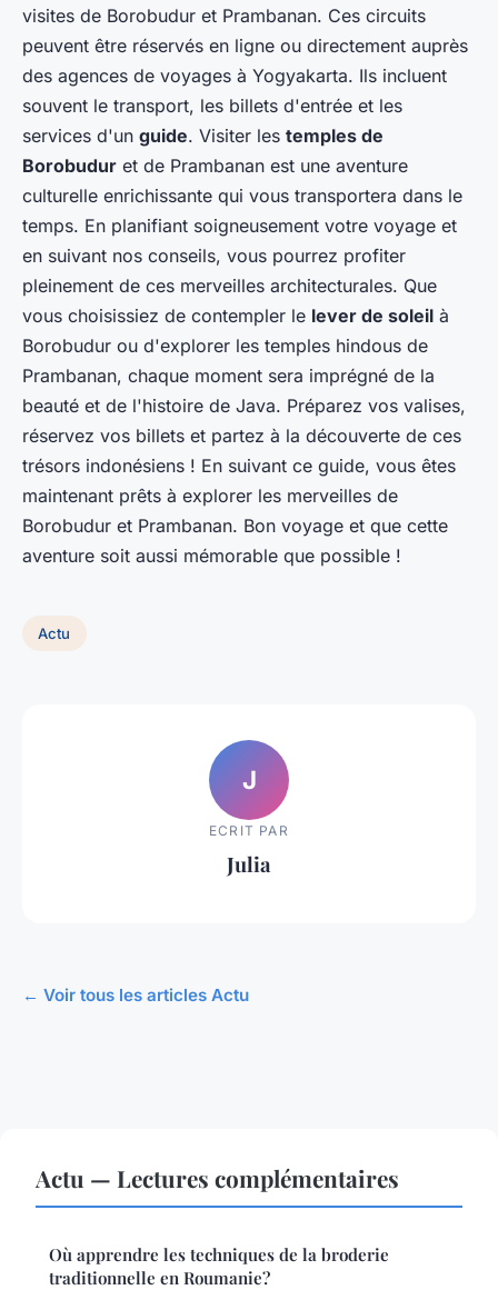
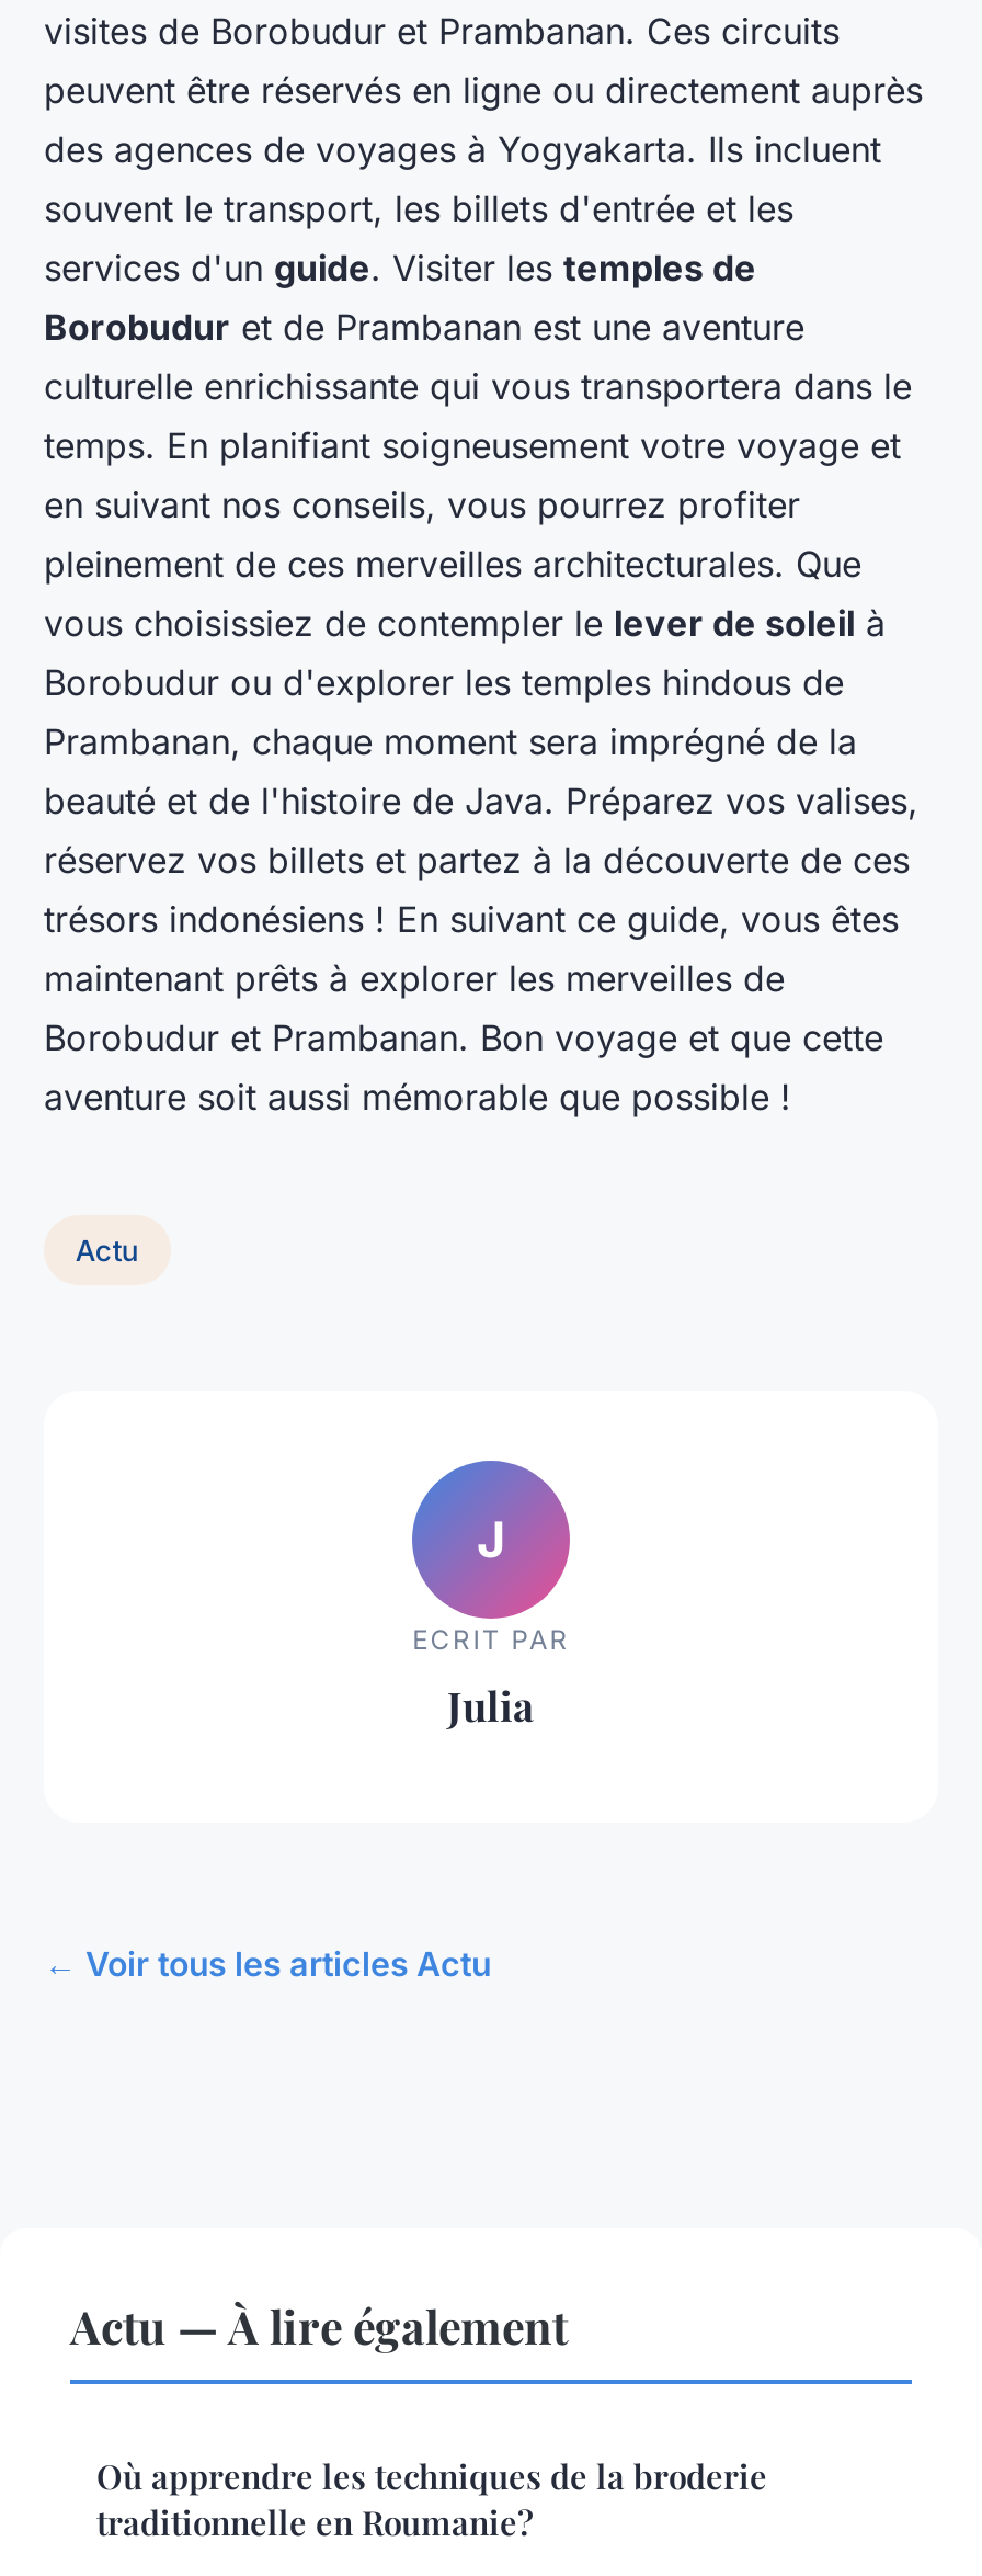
- Actu — Lectures complémentaires
+ Actu — À lire également
